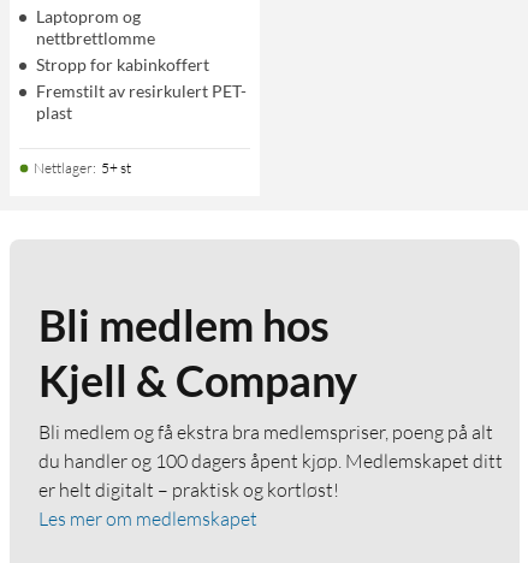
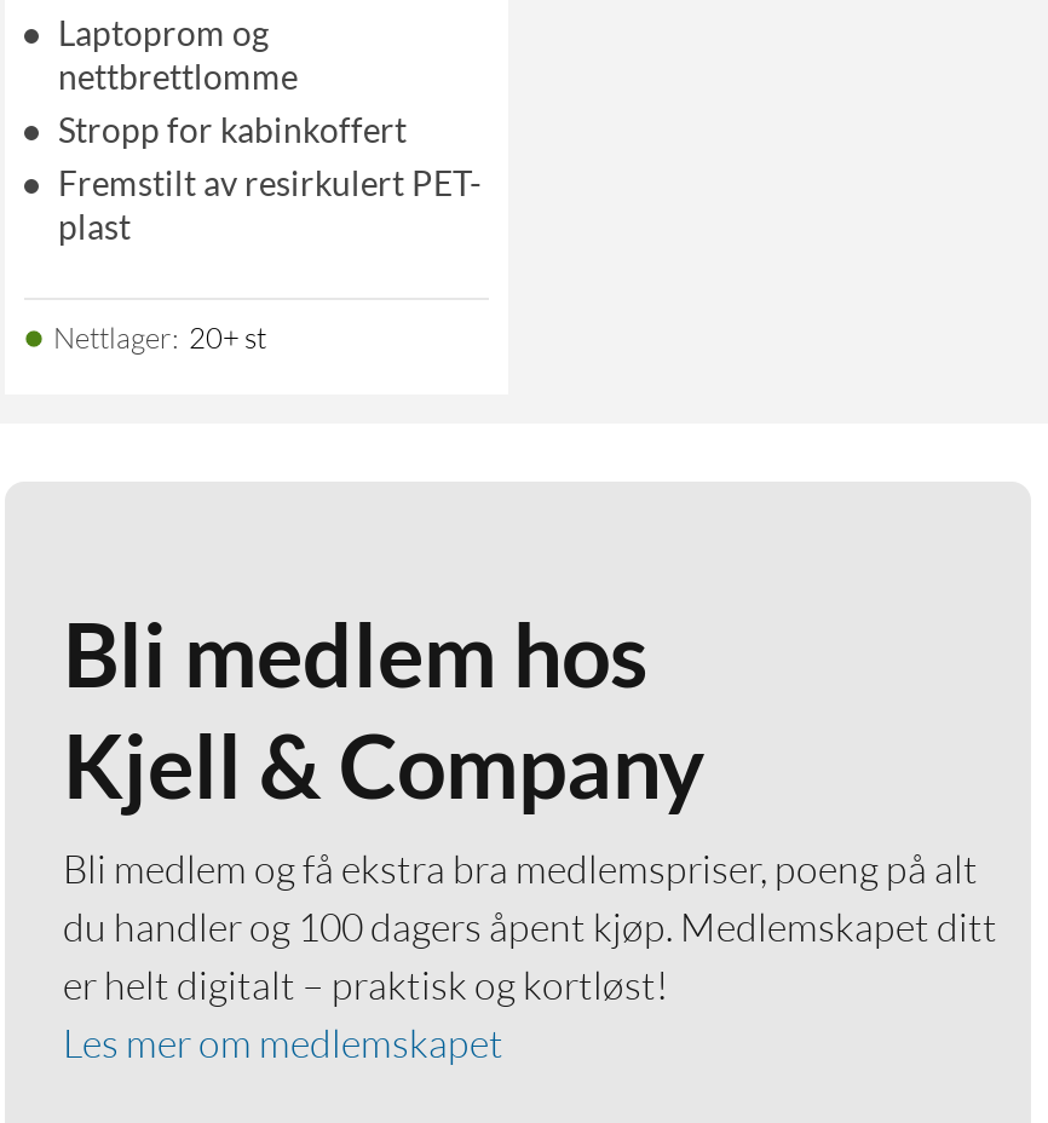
- Nettlager: 5+ st
+ Nettlager: 20+ st
